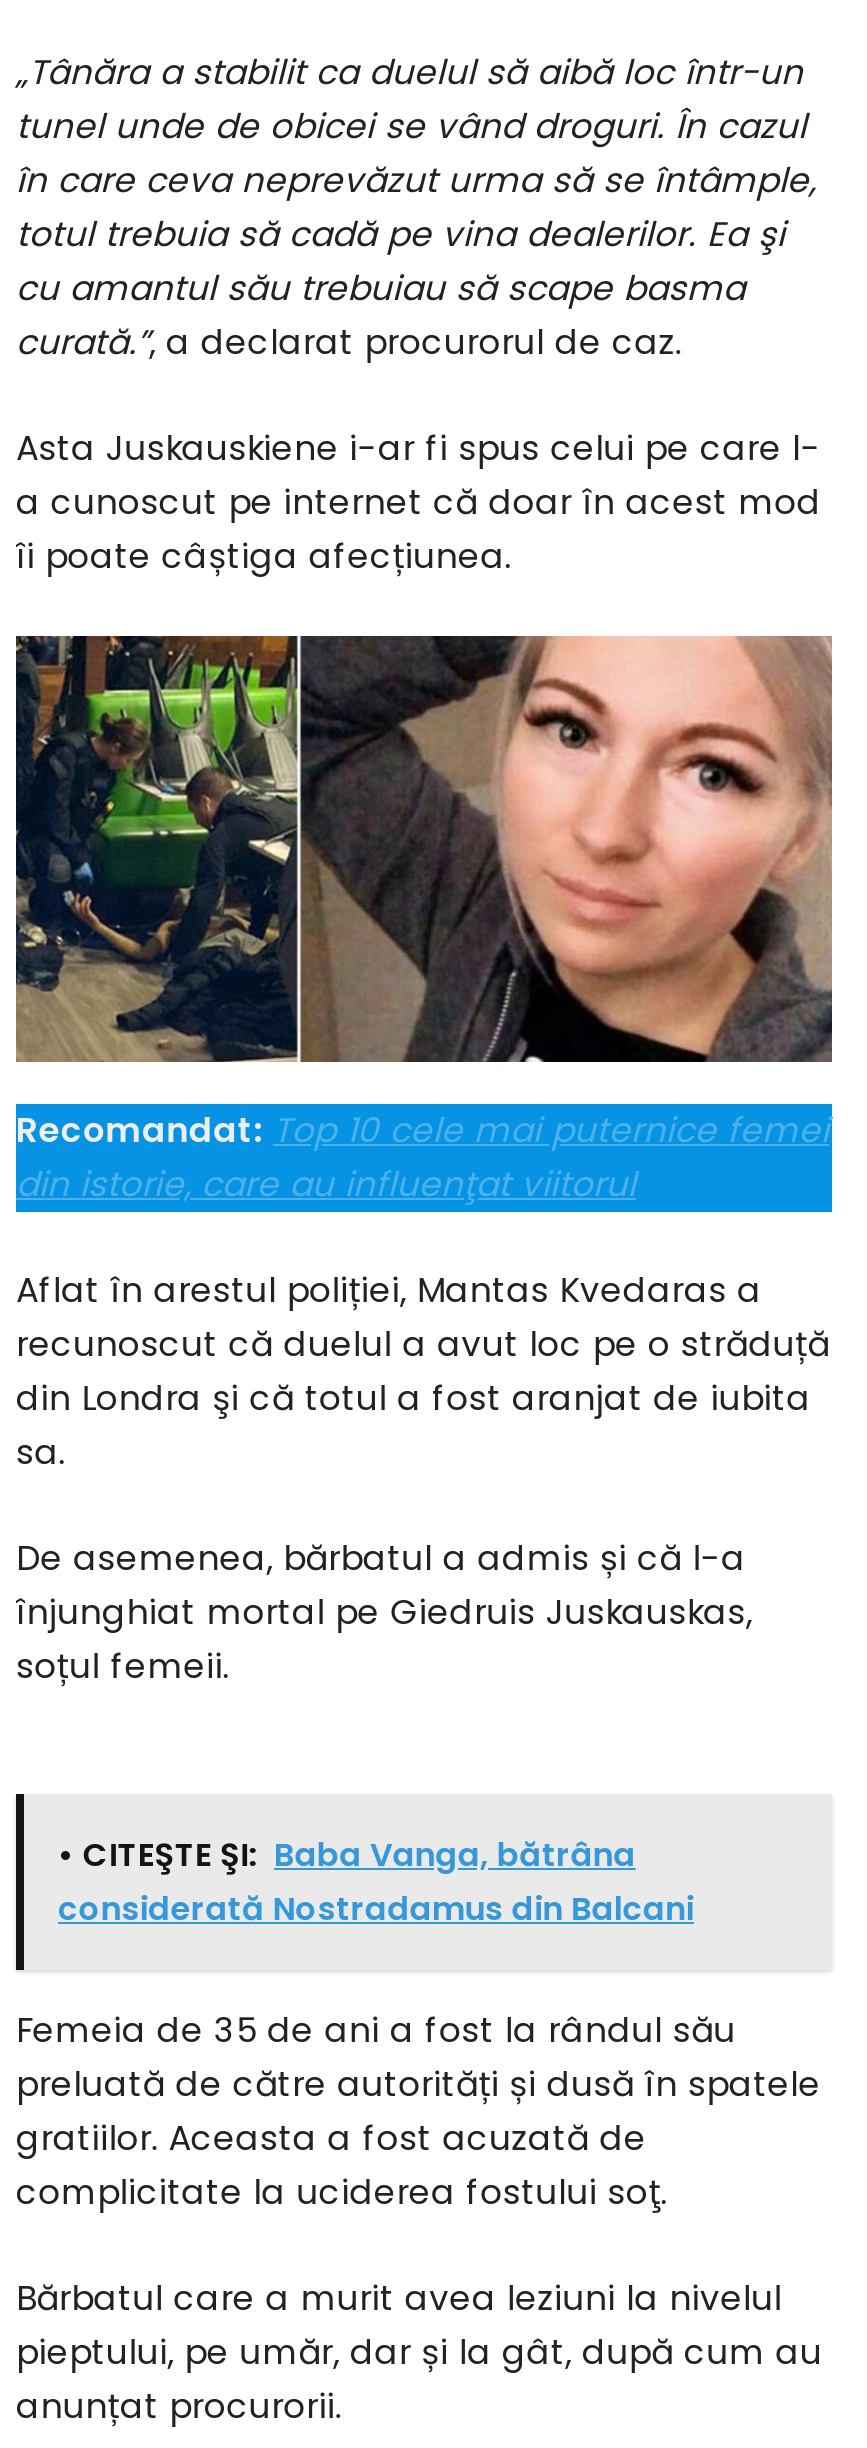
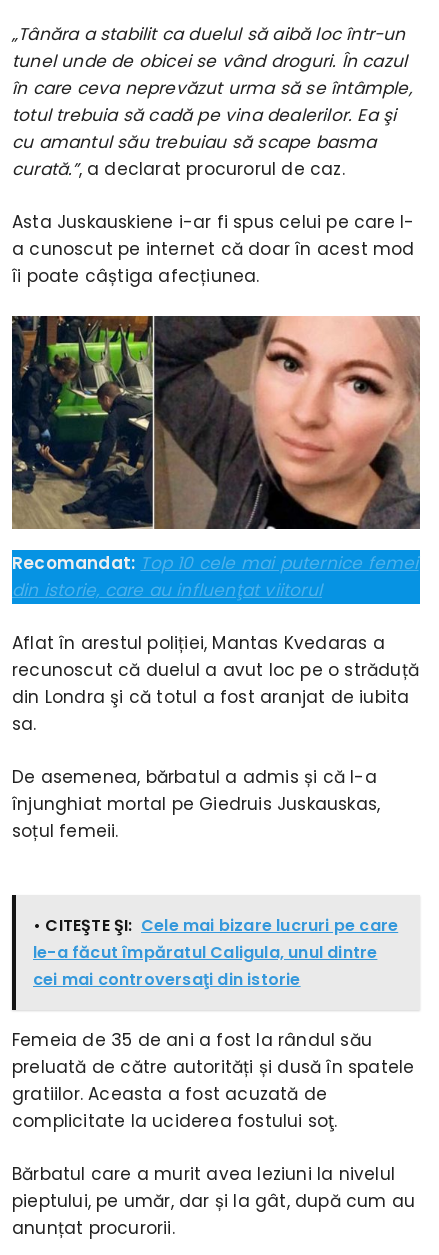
- • CITEŞTE ŞI: Baba Vanga, bătrâna
- considerată Nostradamus din Balcani
+ • CITEŞTE ŞI: Cele mai bizare lucruri pe care
+ le-a făcut împăratul Caligula, unul dintre
+ cei mai controversaţi din istorie
